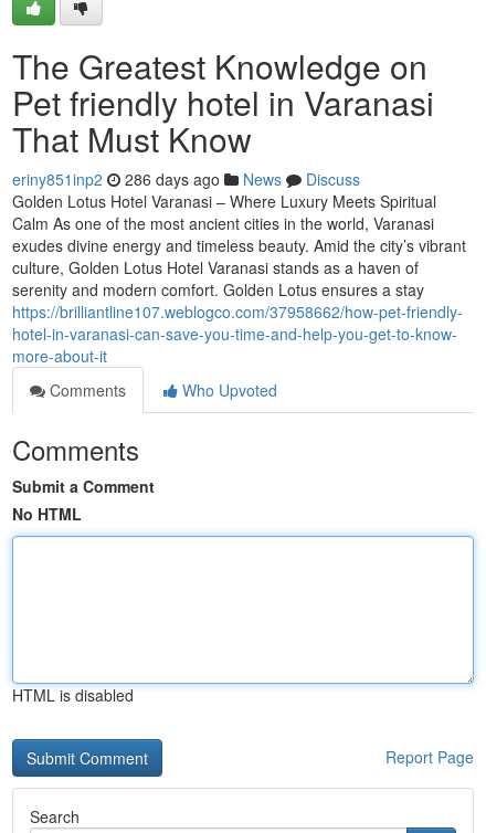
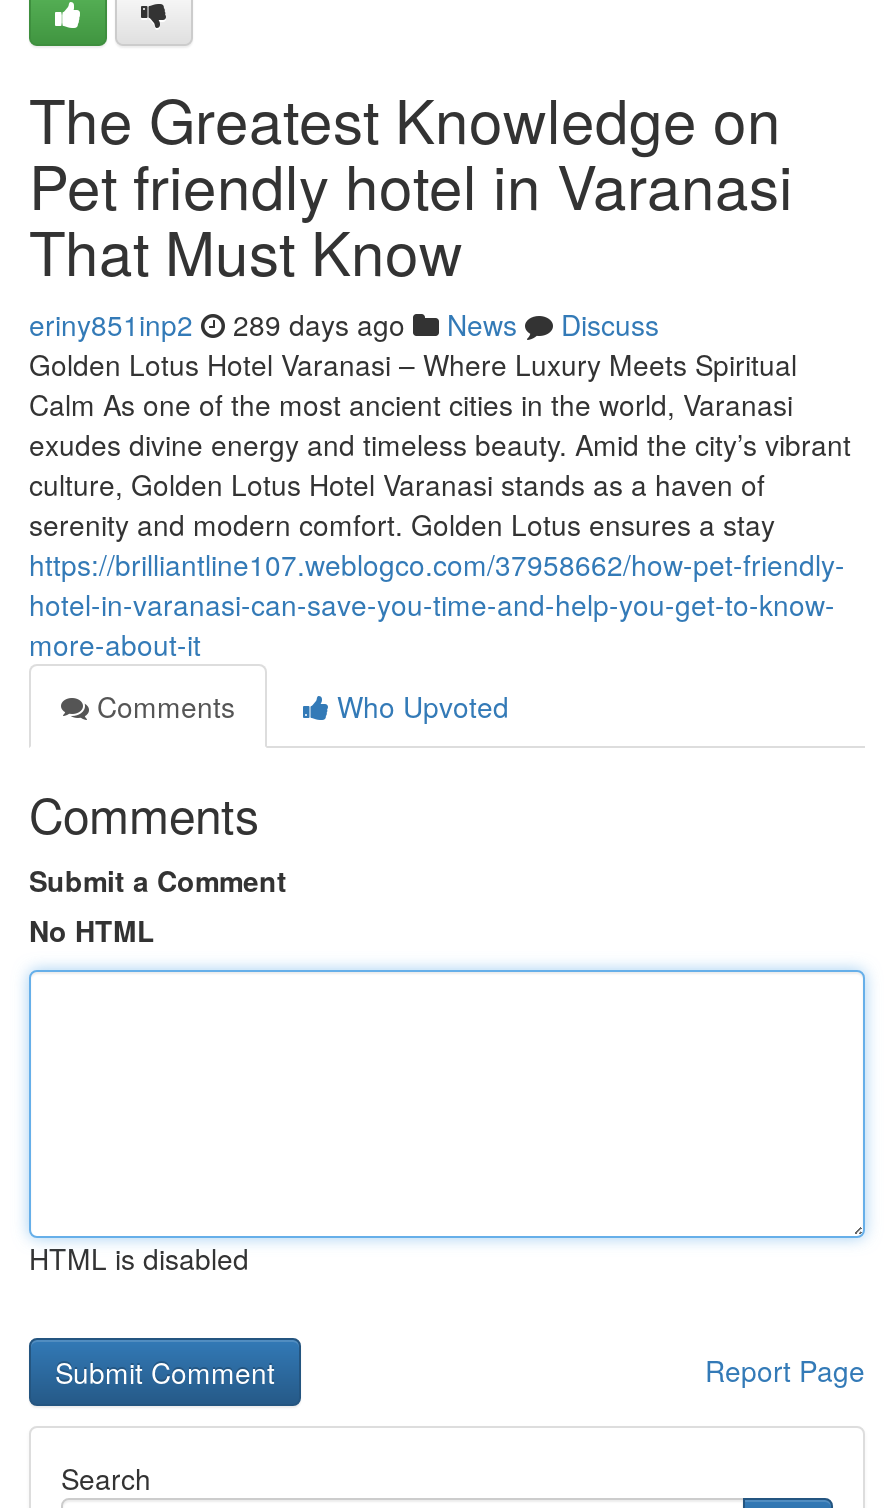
- eriny851inp2 286 days ago News Discuss
+ eriny851inp2 289 days ago News Discuss
